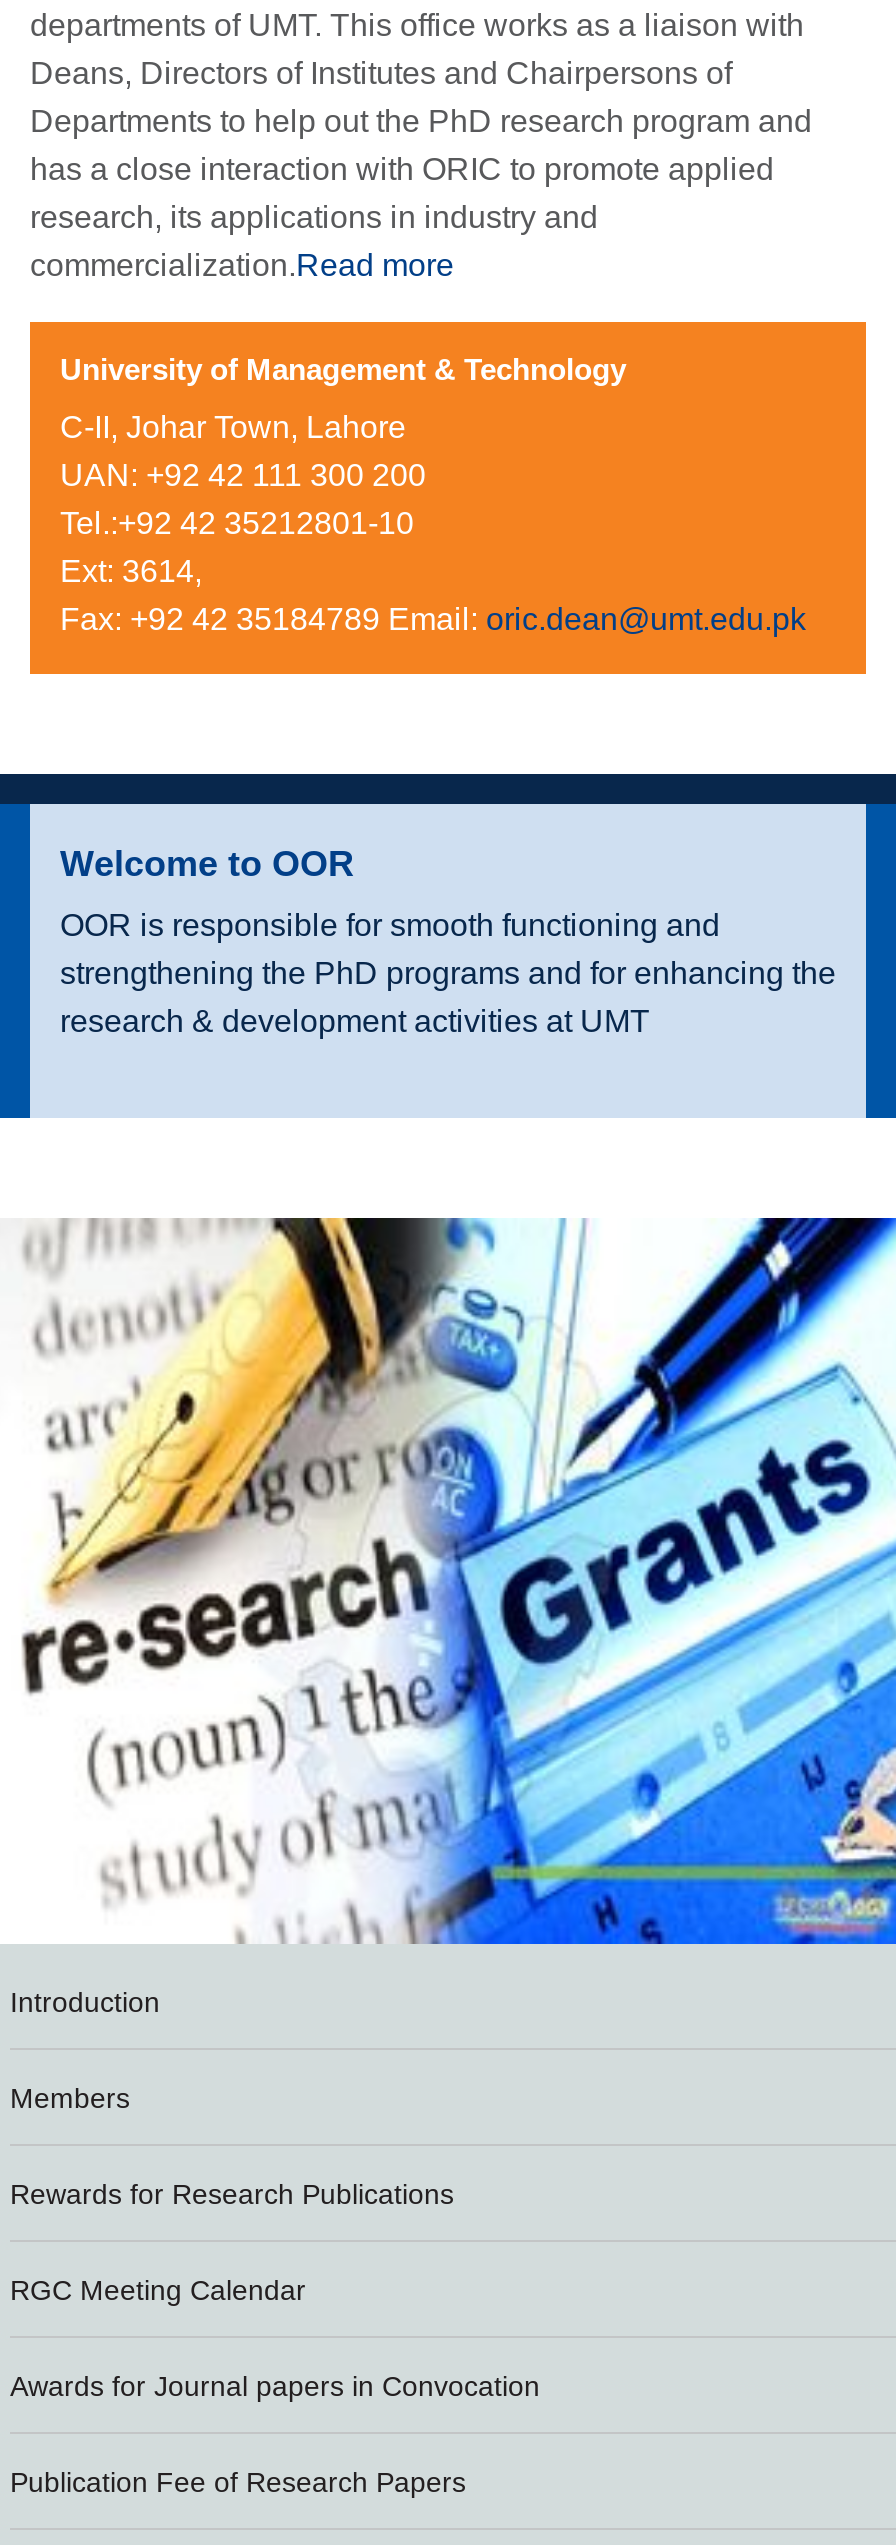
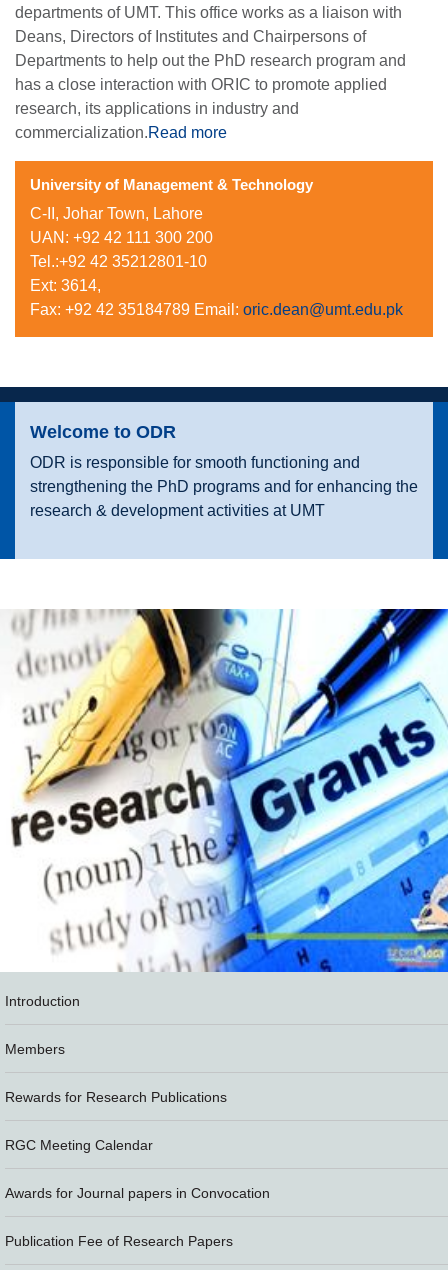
- Welcome to OOR
+ Welcome to ODR

- OOR is responsible for smooth functioning and
+ ODR is responsible for smooth functioning and
